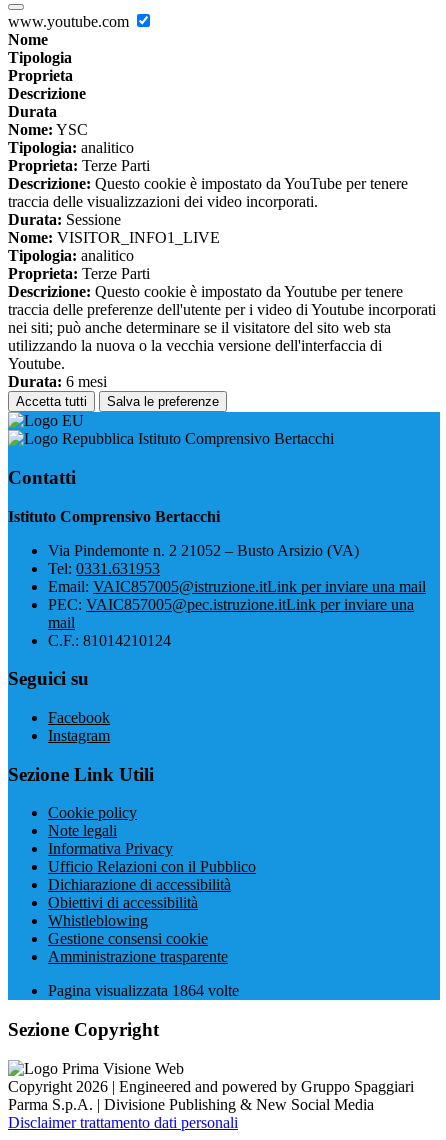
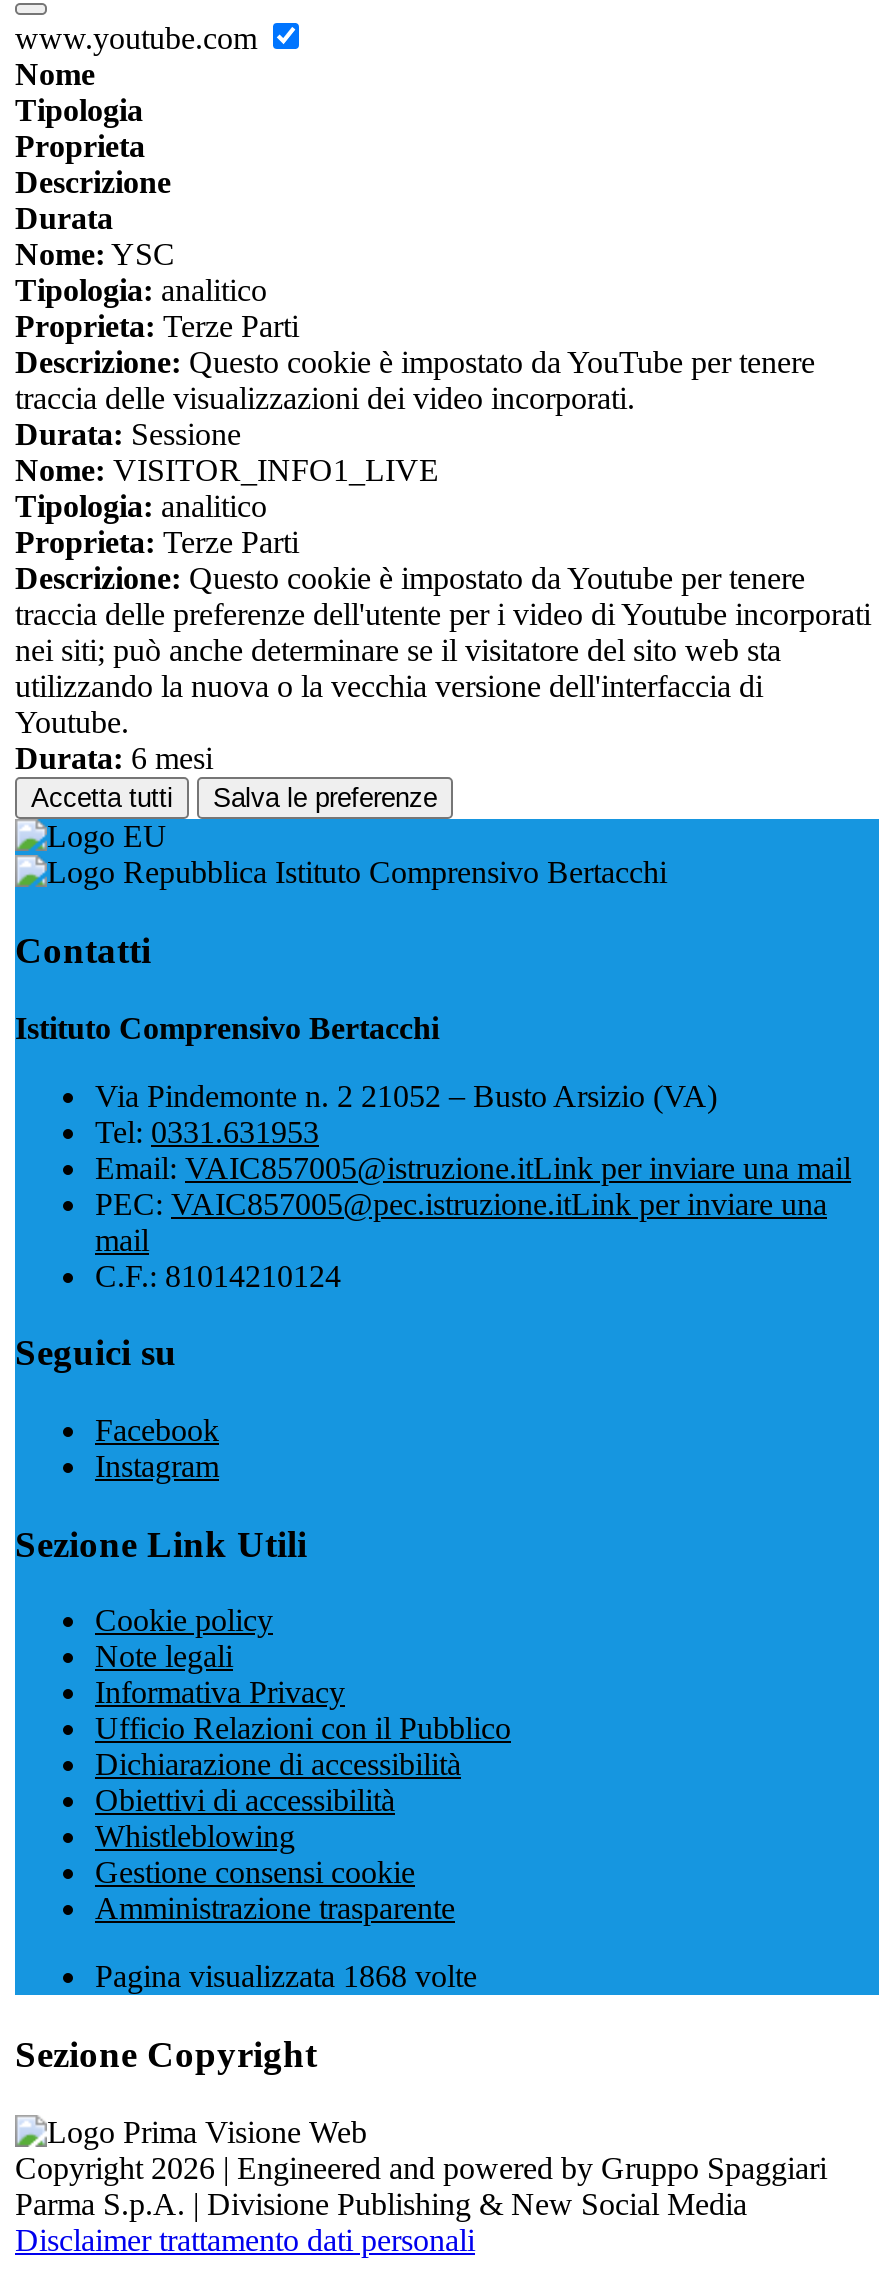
- Pagina visualizzata 1864 volte
+ Pagina visualizzata 1868 volte
